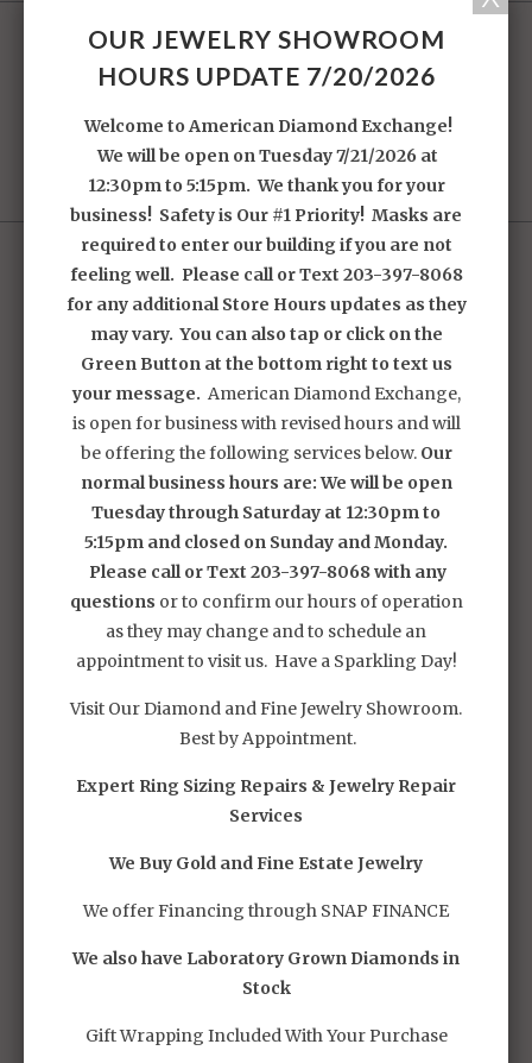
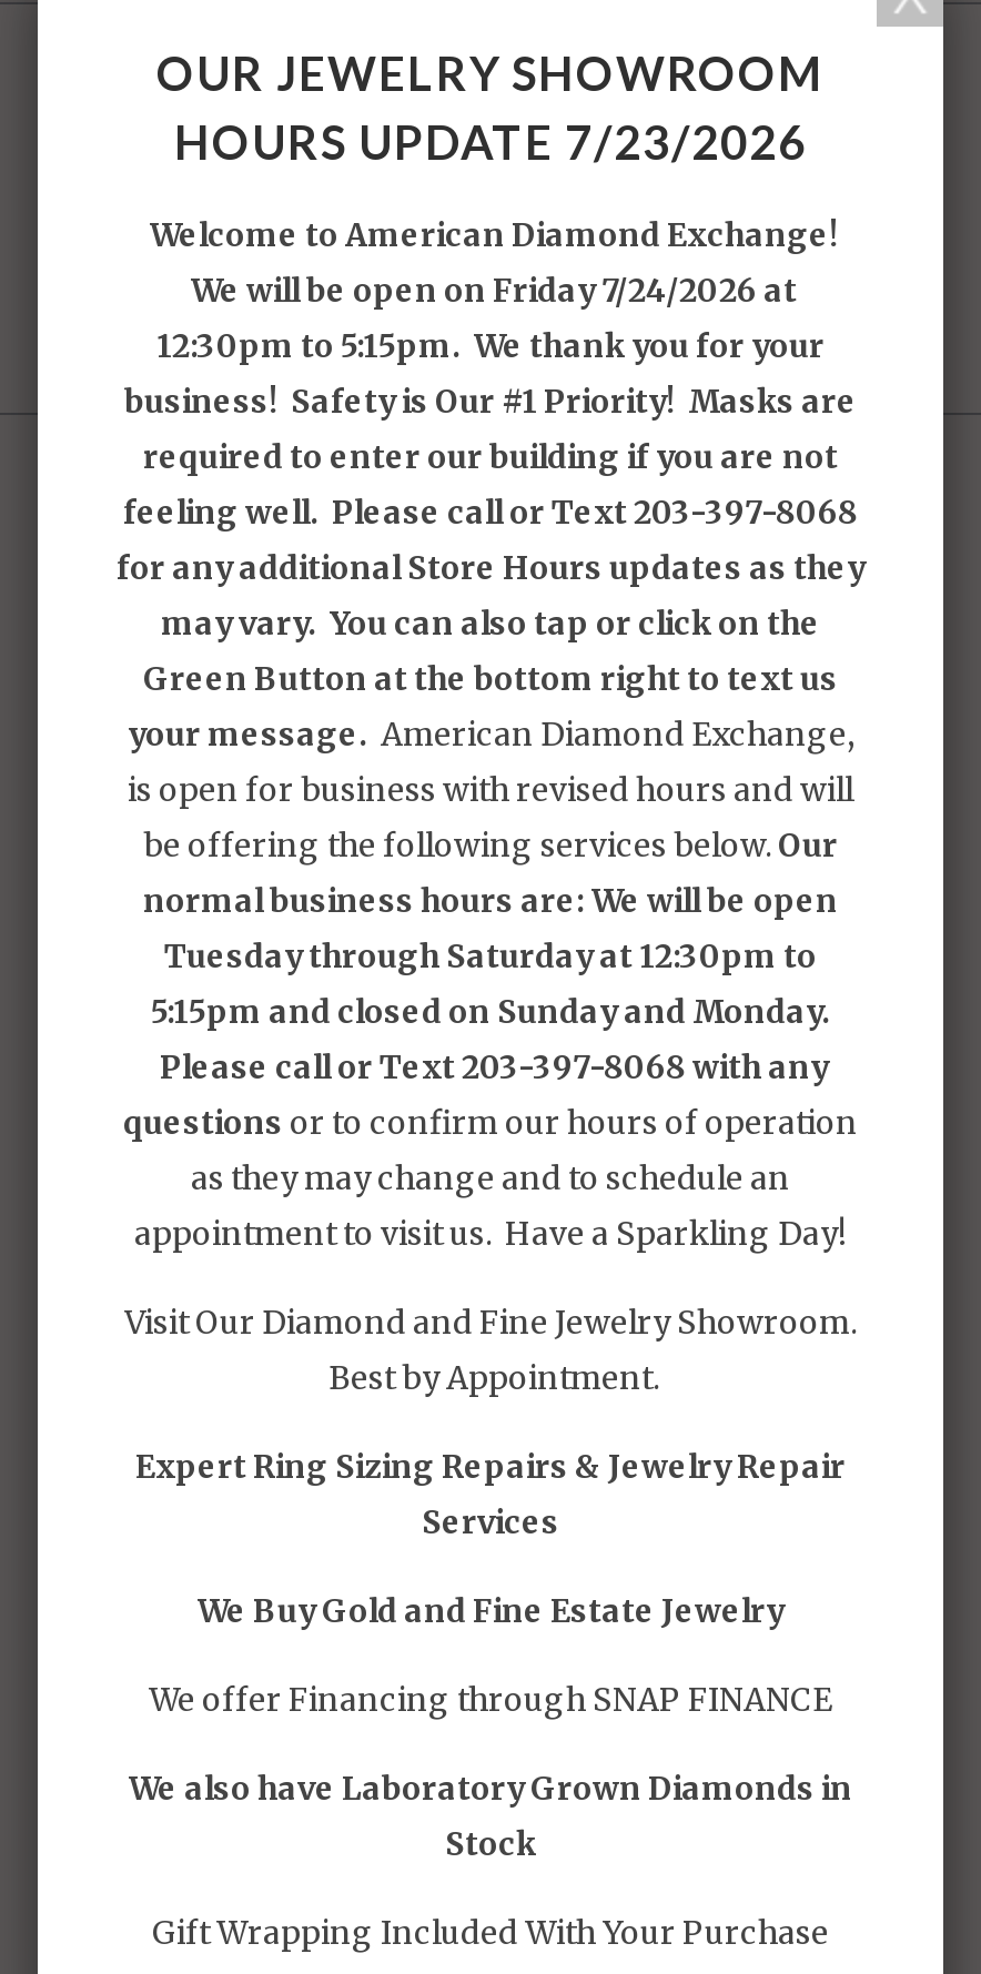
- HOURS UPDATE 7/20/2026
+ HOURS UPDATE 7/23/2026

- We will be open on Tuesday 7/21/2026 at
+ We will be open on Friday 7/24/2026 at
